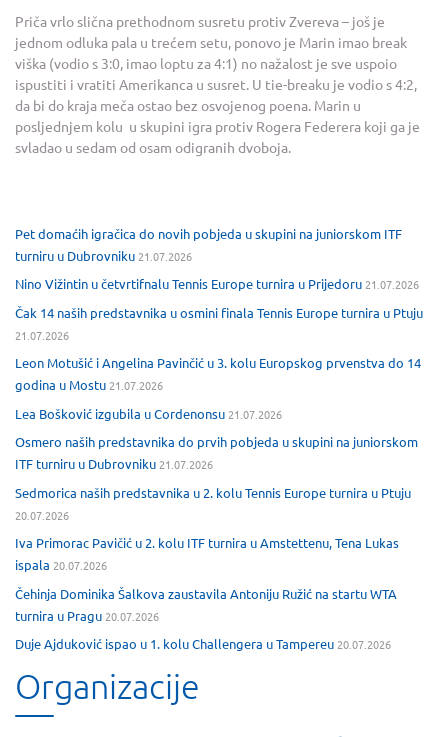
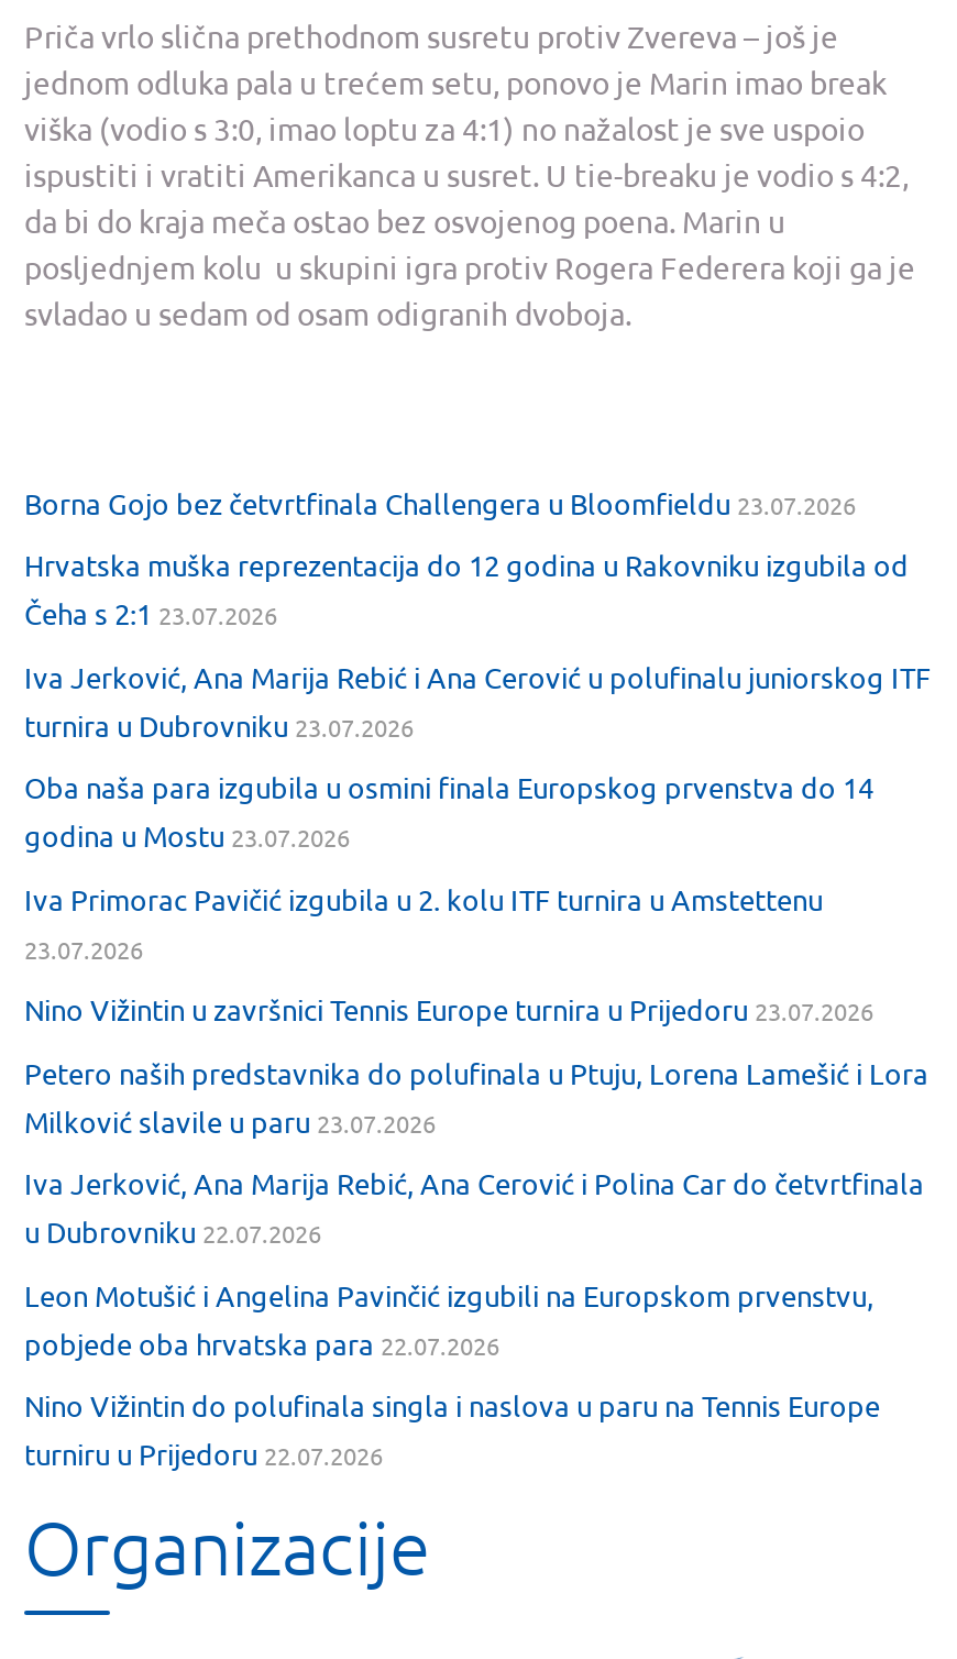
- Pet domaćih igračica do novih pobjeda u skupini na juniorskom ITF
- turniru u Dubrovniku 21.07.2026
+ Borna Gojo bez četvrtfinala Challengera u Bloomfieldu 23.07.2026

- Nino Vižintin u četvrtifnalu Tennis Europe turnira u Prijedoru 21.07.2026
+ Hrvatska muška reprezentacija do 12 godina u Rakovniku izgubila od
+ Čeha s 2:1 23.07.2026

- Čak 14 naših predstavnika u osmini finala Tennis Europe turnira u Ptuju
- 21.07.2026
+ Iva Jerković, Ana Marija Rebić i Ana Cerović u polufinalu juniorskog ITF
+ turnira u Dubrovniku 23.07.2026

- Leon Motušić i Angelina Pavinčić u 3. kolu Europskog prvenstva do 14
- godina u Mostu 21.07.2026
+ Oba naša para izgubila u osmini finala Europskog prvenstva do 14
+ godina u Mostu 23.07.2026

- Lea Bošković izgubila u Cordenonsu 21.07.2026
+ Iva Primorac Pavičić izgubila u 2. kolu ITF turnira u Amstettenu
+ 23.07.2026

- Osmero naših predstavnika do prvih pobjeda u skupini na juniorskom
- ITF turniru u Dubrovniku 21.07.2026
+ Nino Vižintin u završnici Tennis Europe turnira u Prijedoru 23.07.2026

- Sedmorica naših predstavnika u 2. kolu Tennis Europe turnira u Ptuju
- 20.07.2026
+ Petero naših predstavnika do polufinala u Ptuju, Lorena Lamešić i Lora
+ Milković slavile u paru 23.07.2026

- Iva Primorac Pavičić u 2. kolu ITF turnira u Amstettenu, Tena Lukas
- ispala 20.07.2026
+ Iva Jerković, Ana Marija Rebić, Ana Cerović i Polina Car do četvrtfinala
+ u Dubrovniku 22.07.2026

- Čehinja Dominika Šalkova zaustavila Antoniju Ružić na startu WTA
- turnira u Pragu 20.07.2026
+ Leon Motušić i Angelina Pavinčić izgubili na Europskom prvenstvu,
+ pobjede oba hrvatska para 22.07.2026

- Duje Ajduković ispao u 1. kolu Challengera u Tampereu 20.07.2026
+ Nino Vižintin do polufinala singla i naslova u paru na Tennis Europe
+ turniru u Prijedoru 22.07.2026
